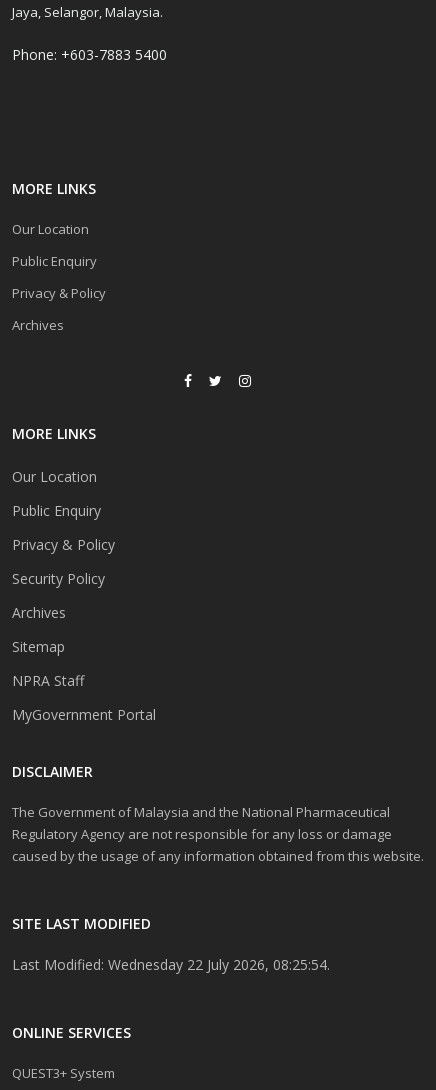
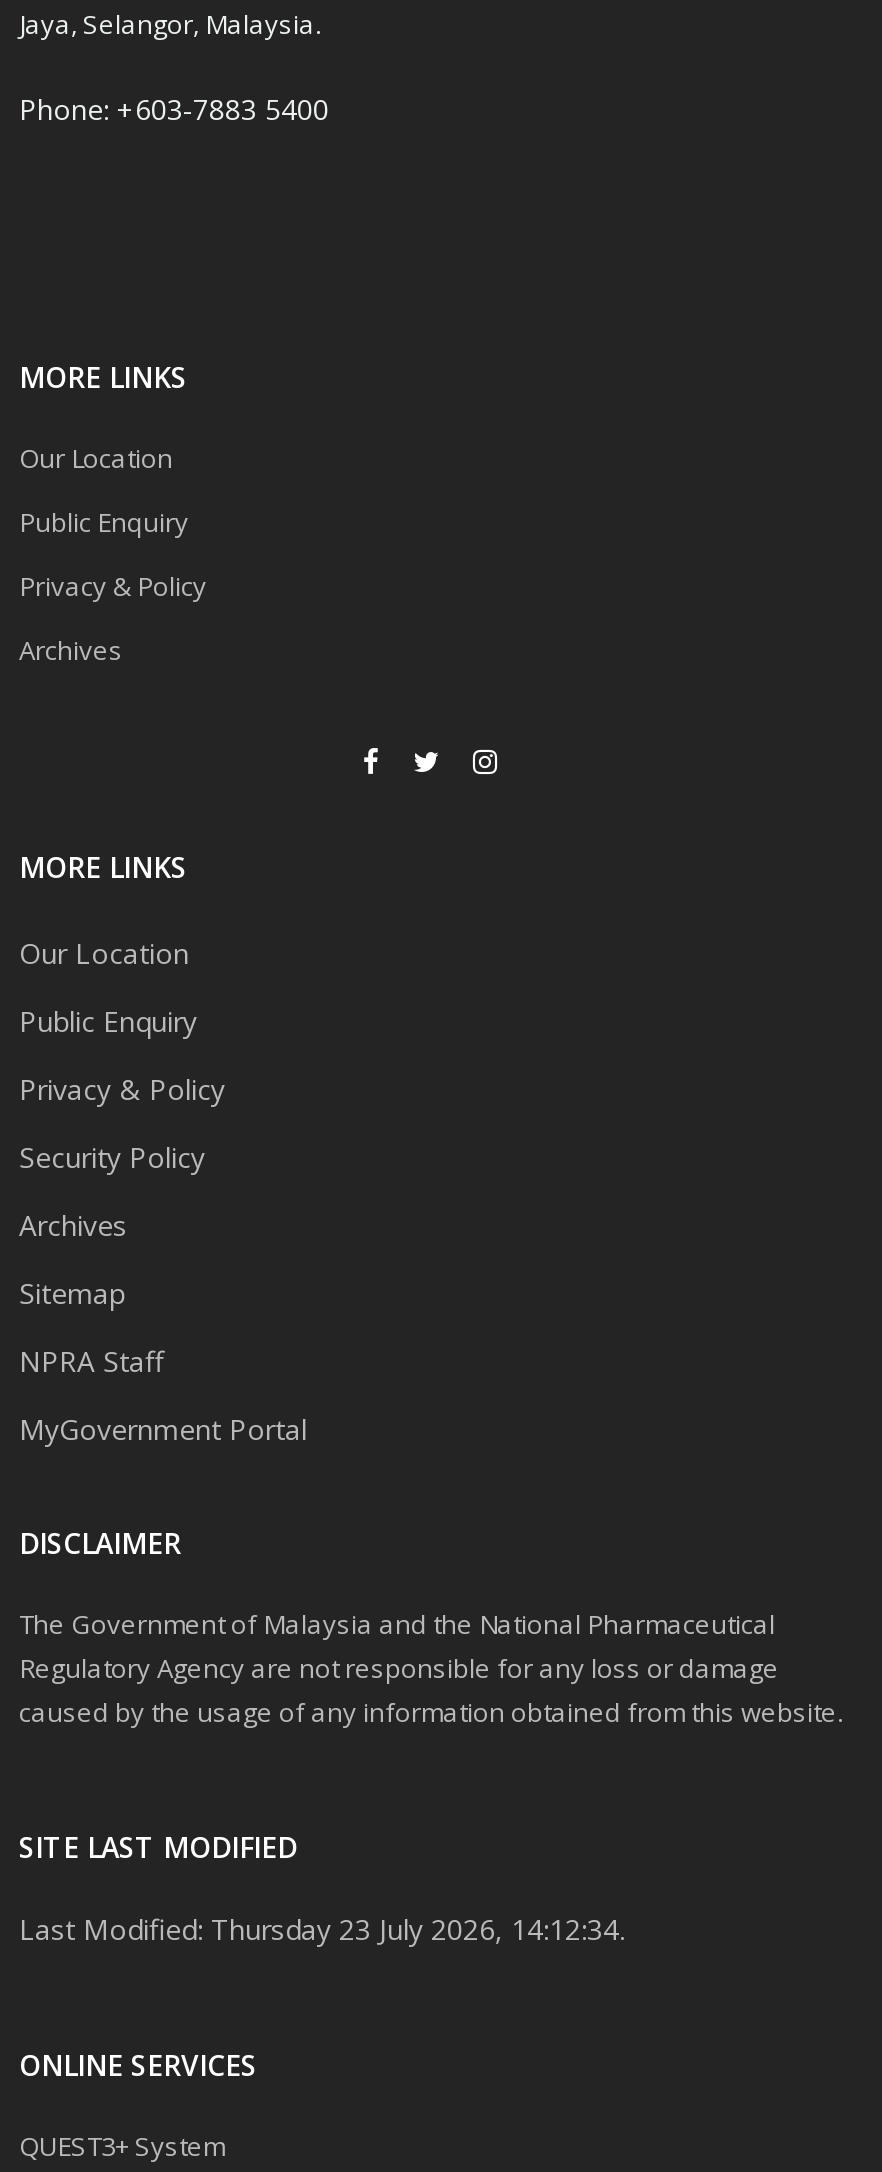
- Last Modified: Wednesday 22 July 2026, 08:25:54.
+ Last Modified: Thursday 23 July 2026, 14:12:34.
